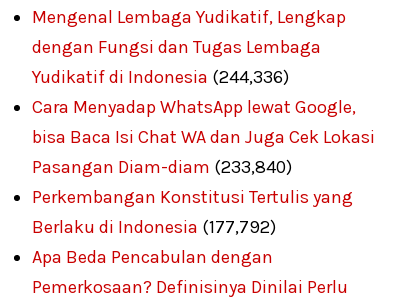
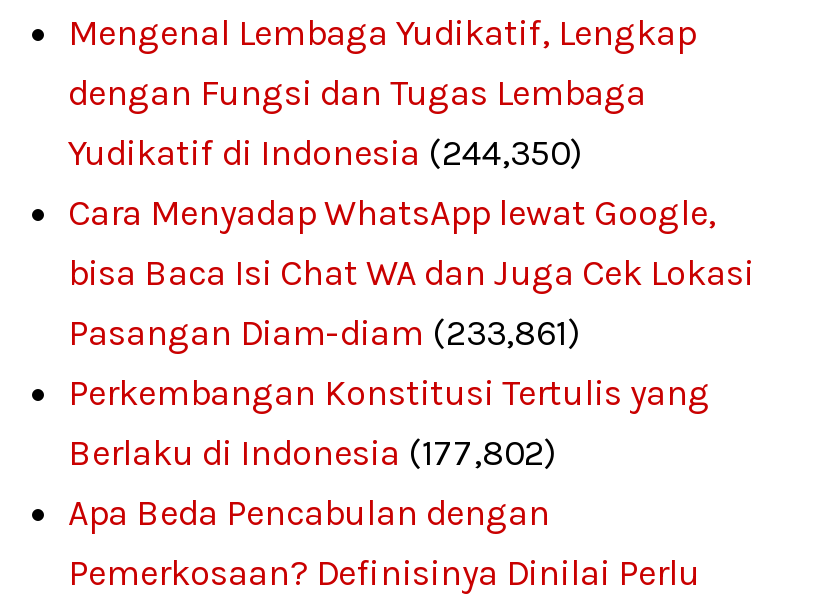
- Yudikatif di Indonesia (244,336)
+ Yudikatif di Indonesia (244,350)

- Pasangan Diam-diam (233,840)
+ Pasangan Diam-diam (233,861)

- Berlaku di Indonesia (177,792)
+ Berlaku di Indonesia (177,802)
